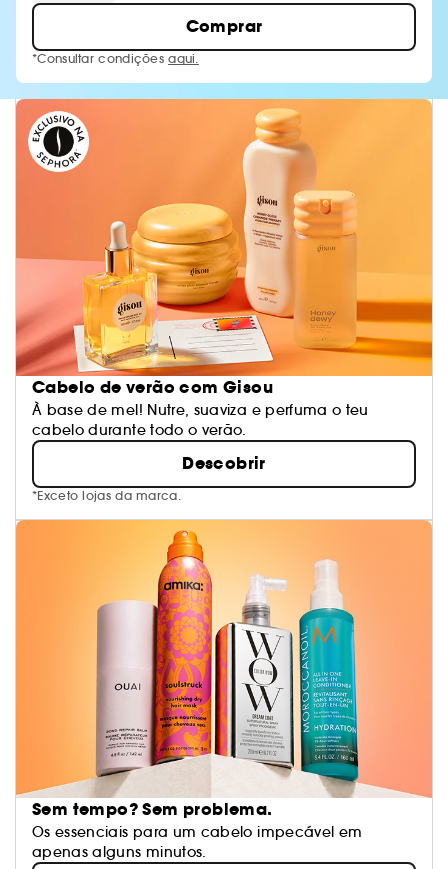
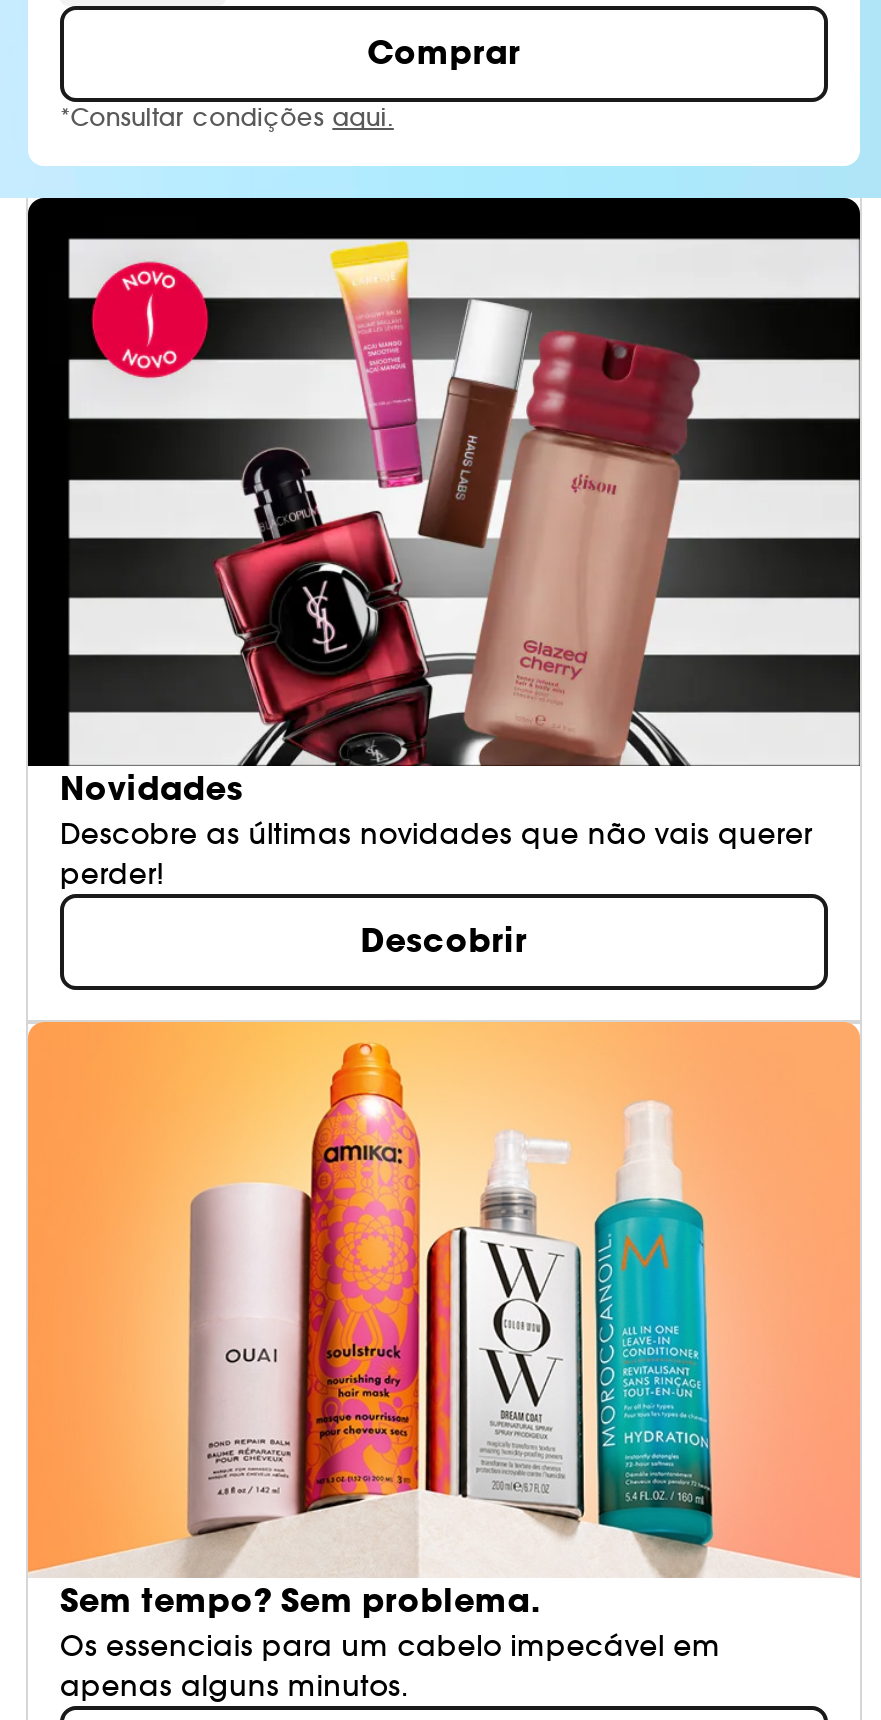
- [image]
- Cabelo de verão com Gisou
- À base de mel! Nutre, suaviza e perfuma o teu
- cabelo durante todo o verão.
+ [image]
+ Novidades
+ Descobre as últimas novidades que não vais querer
+ perder!

- *Exceto lojas da marca.
